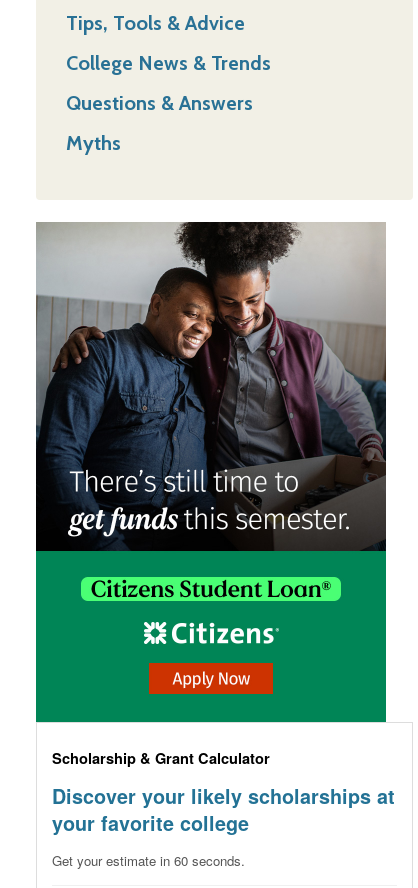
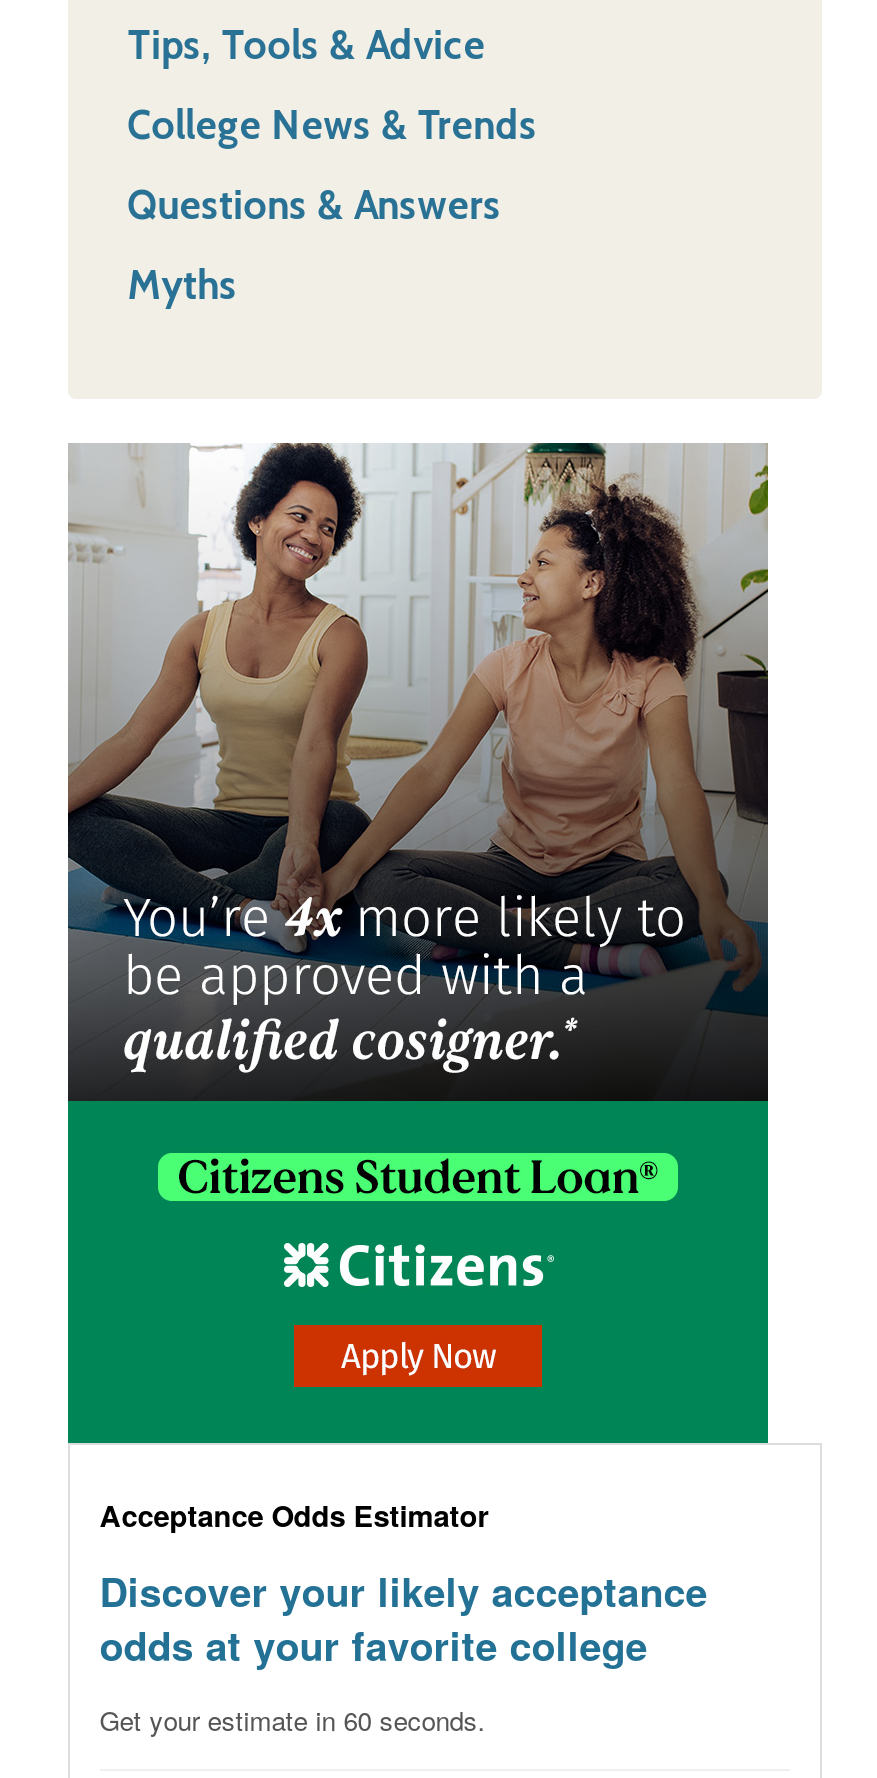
- [image]
+ [image]

- Scholarship & Grant Calculator
+ Acceptance Odds Estimator

- Discover your likely scholarships at
- your favorite college
+ Discover your likely acceptance
+ odds at your favorite college
